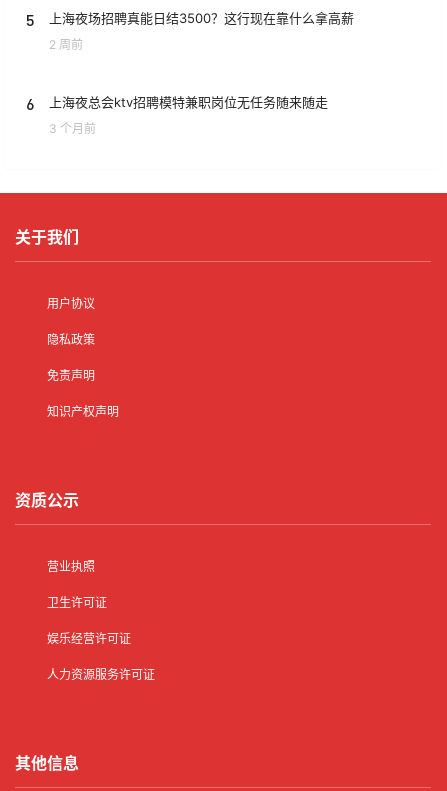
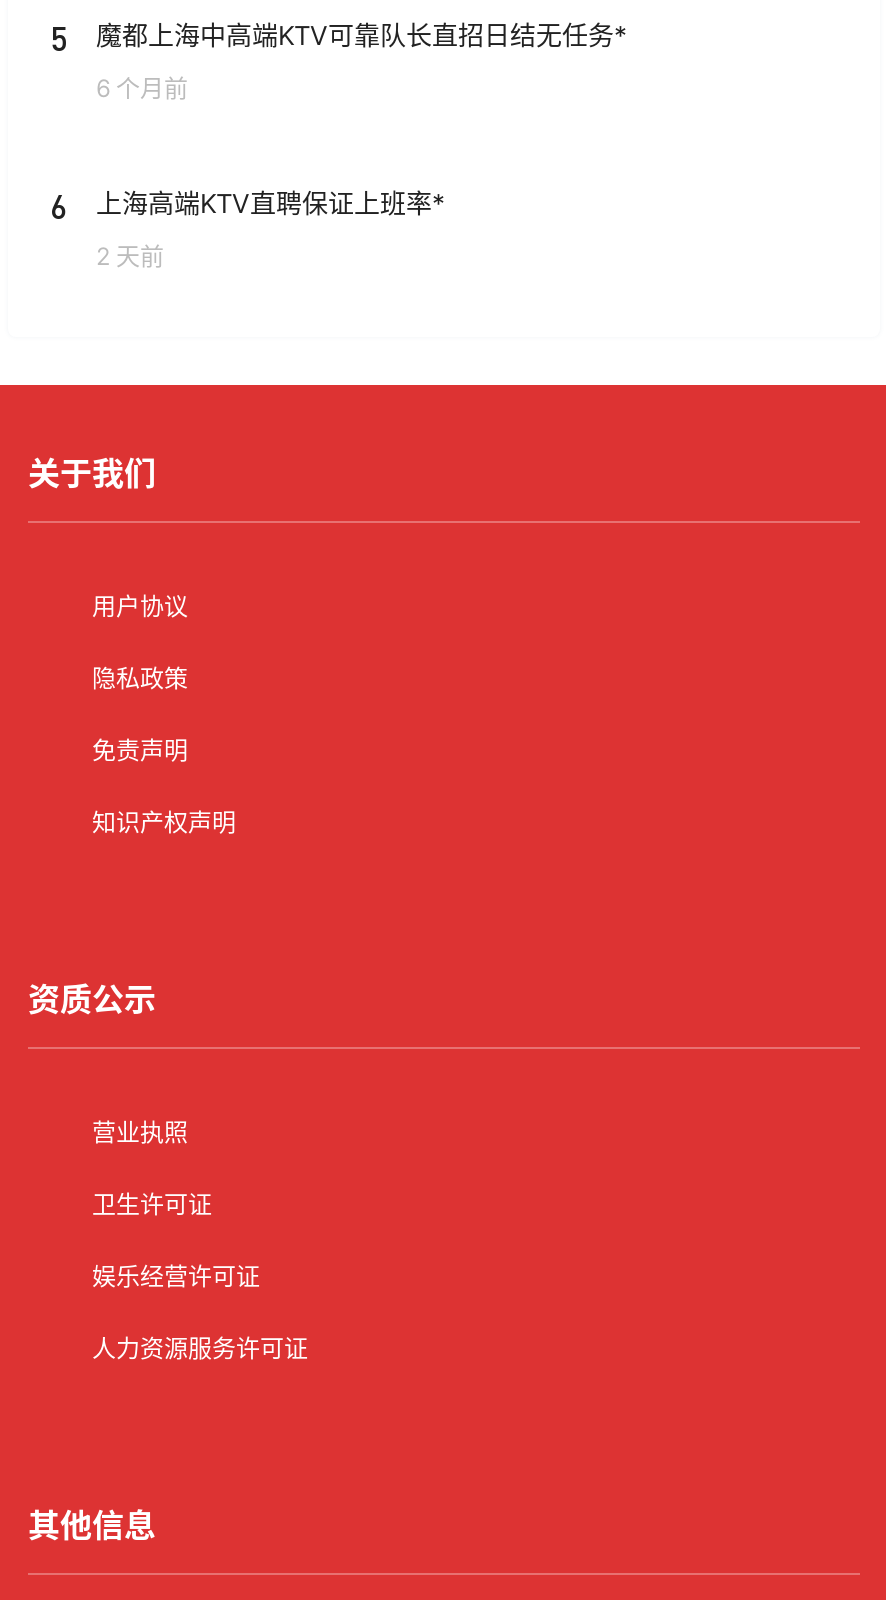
- 上海夜场招聘真能日结3500？这行现在靠什么拿高薪
+ 魔都上海中高端KTV可靠队长直招日结无任务*

- 2 周前
+ 6 个月前

- 上海夜总会ktv招聘模特兼职岗位无任务随来随走
+ 上海高端KTV直聘保证上班率*

- 3 个月前
+ 2 天前
